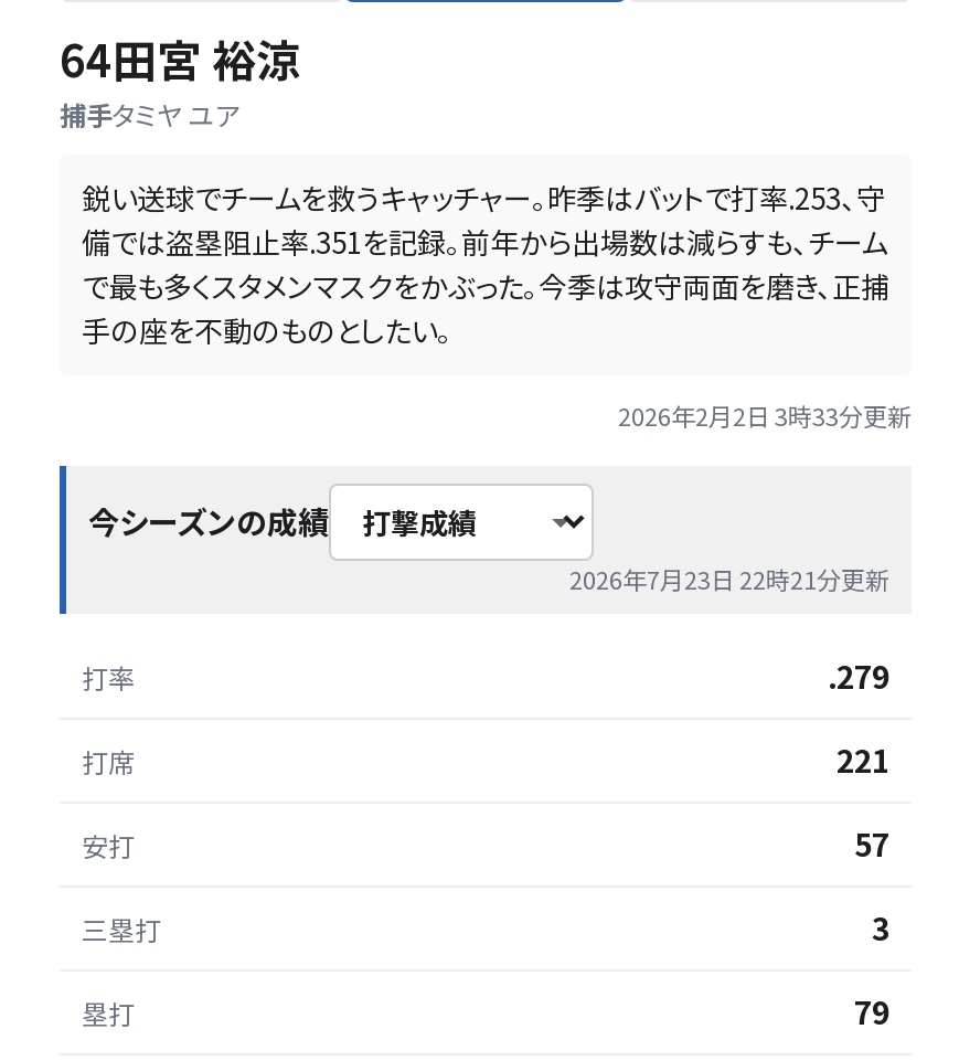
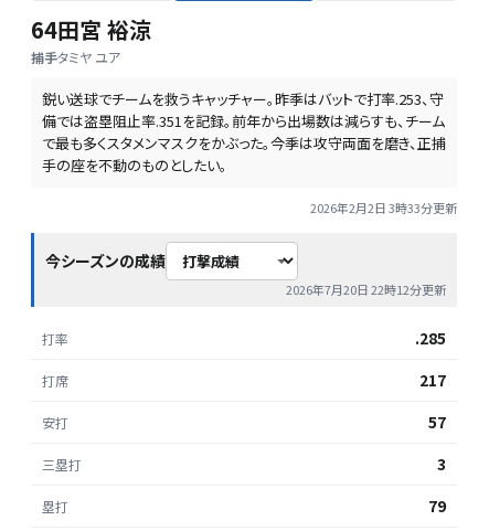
- 2026年7月23日 22時21分更新
+ 2026年7月20日 22時12分更新

- .279
+ .285

- 221
+ 217
